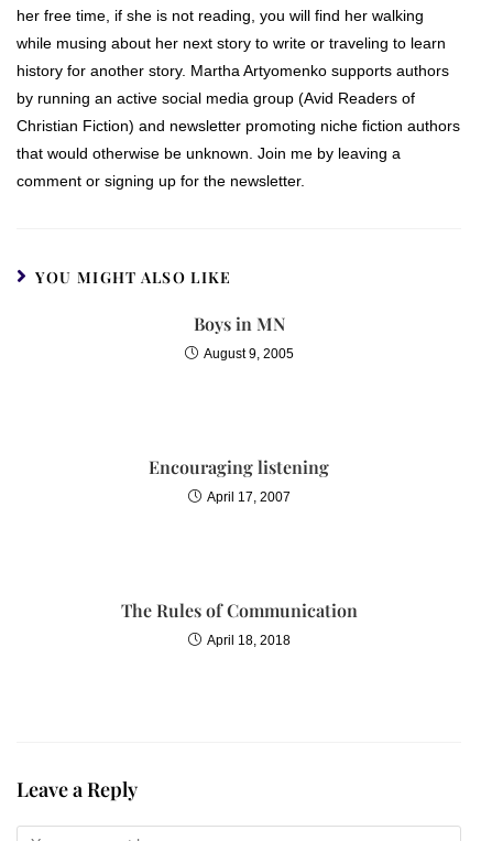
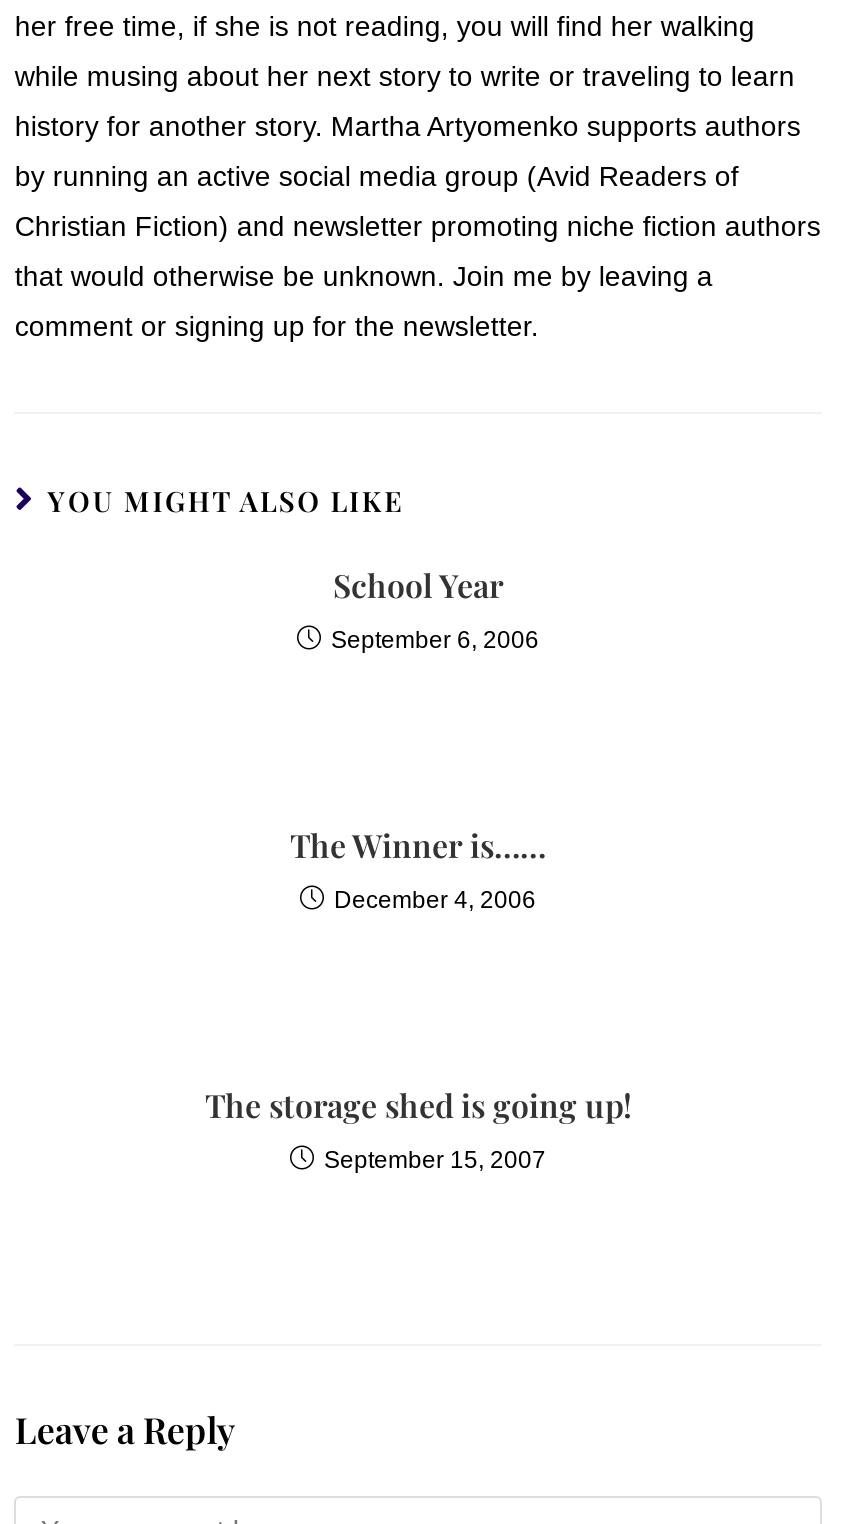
- Boys in MN
+ School Year

- August 9, 2005
+ September 6, 2006

- Encouraging listening
+ The Winner is……

- April 17, 2007
+ December 4, 2006

- The Rules of Communication
+ The storage shed is going up!

- April 18, 2018
+ September 15, 2007
